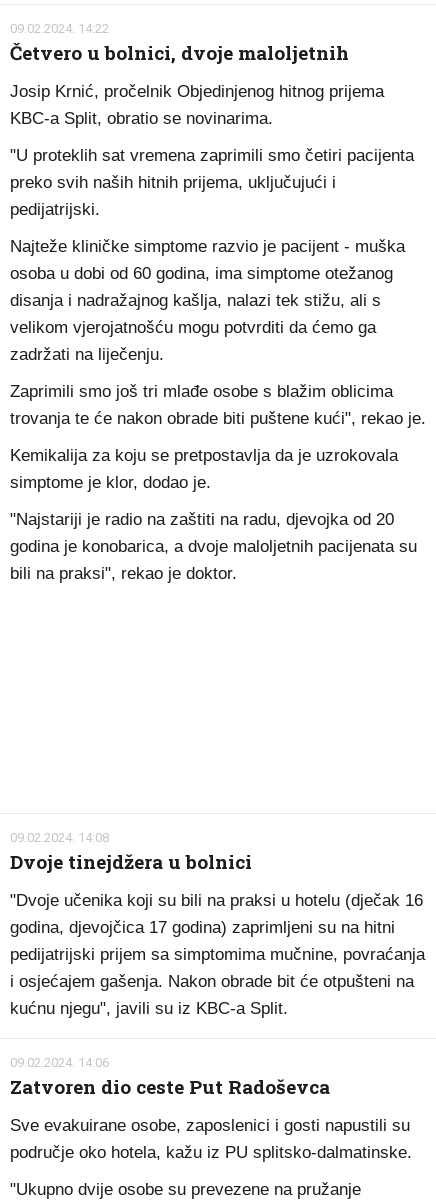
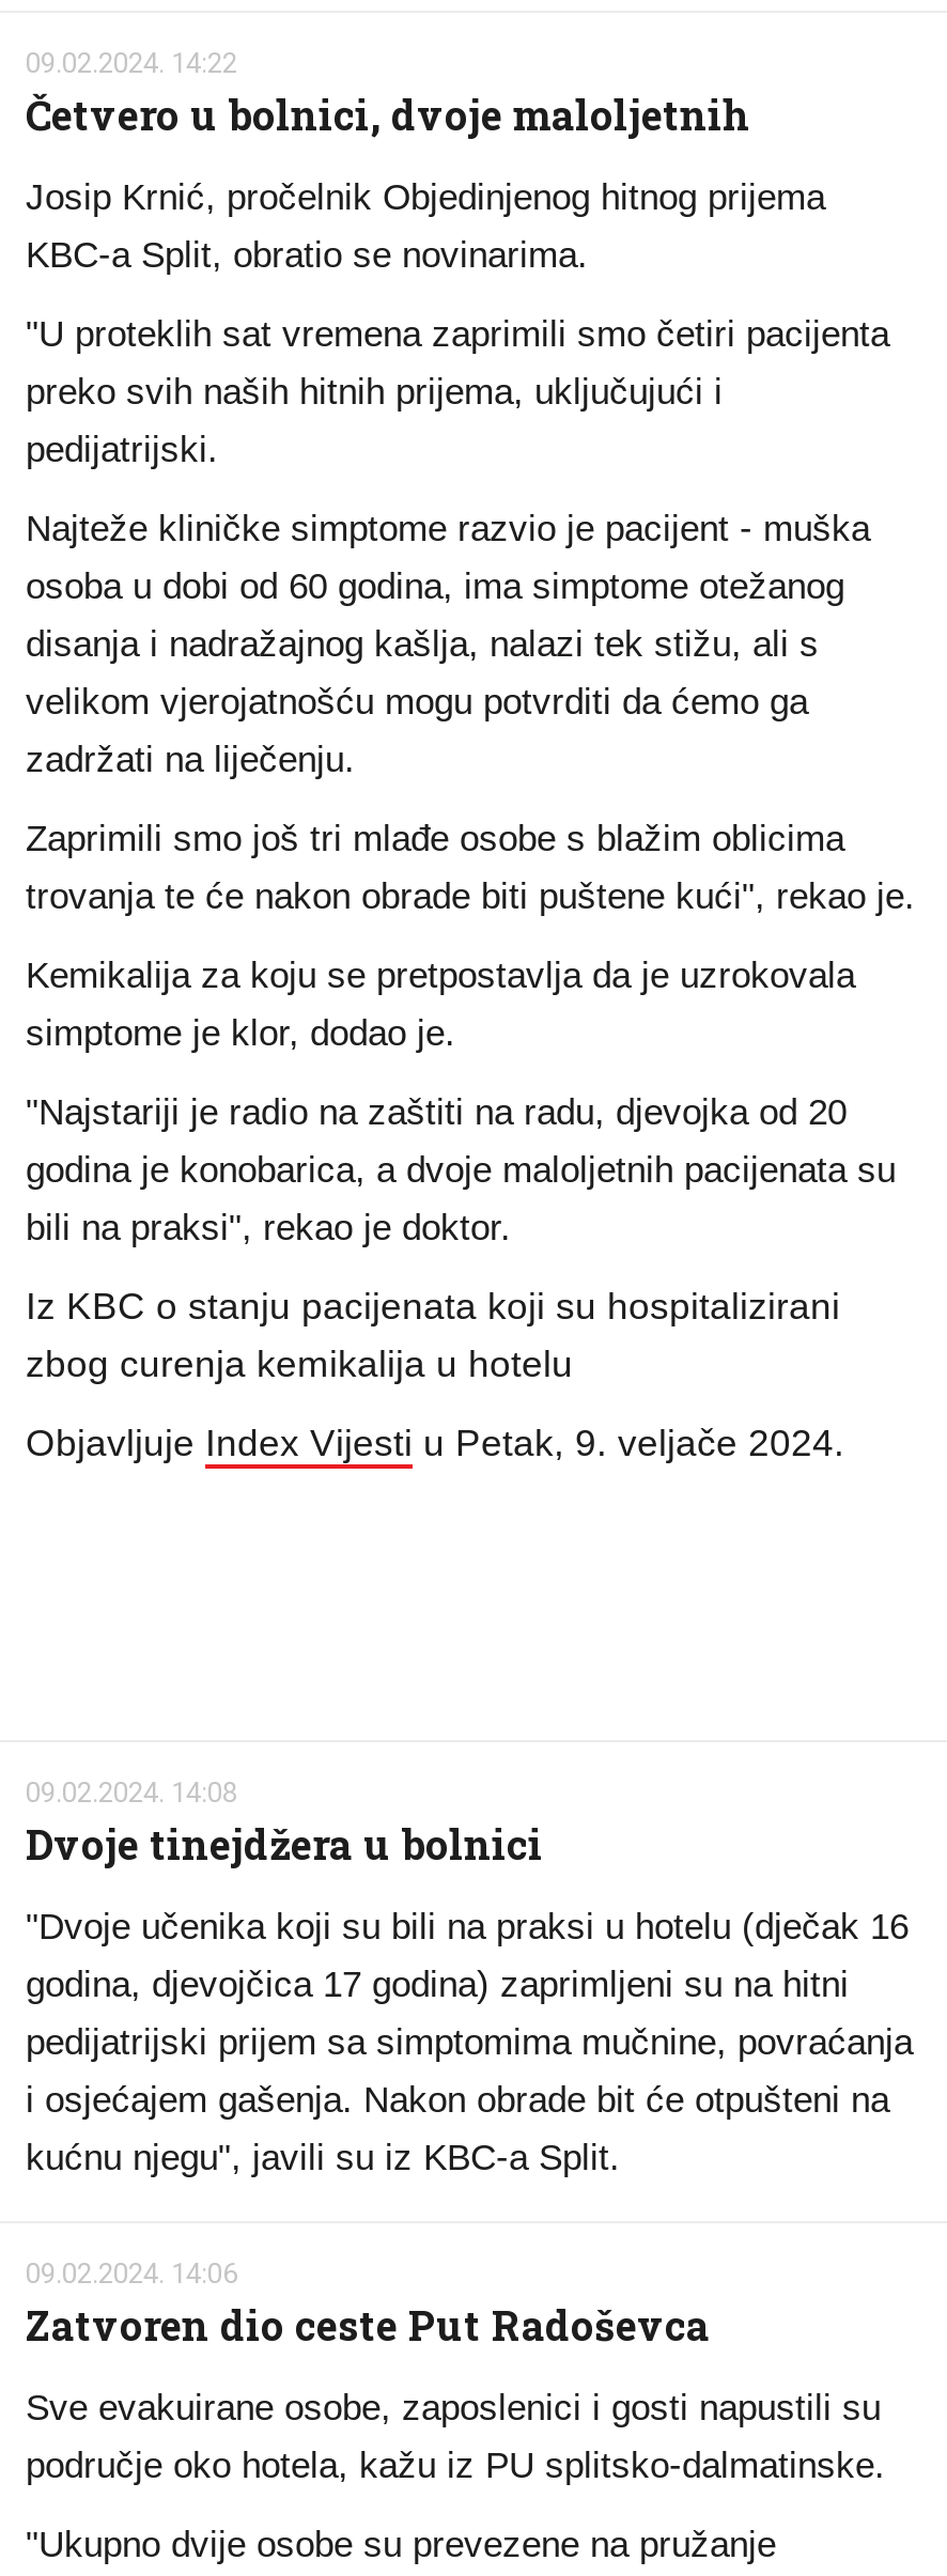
+ Iz KBC o stanju pacijenata koji su hospitalizirani
+ zbog curenja kemikalija u hotelu
+ Objavljuje Index Vijesti u Petak, 9. veljače 2024.
